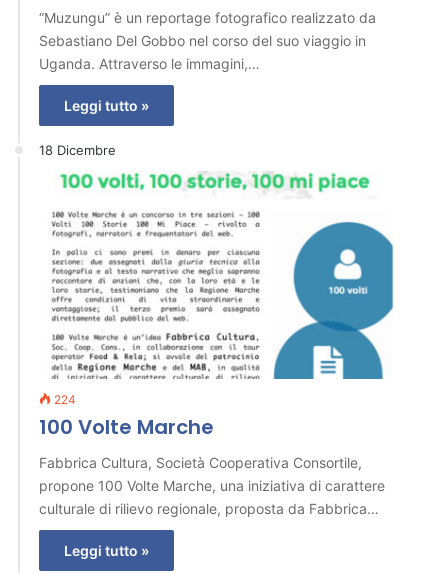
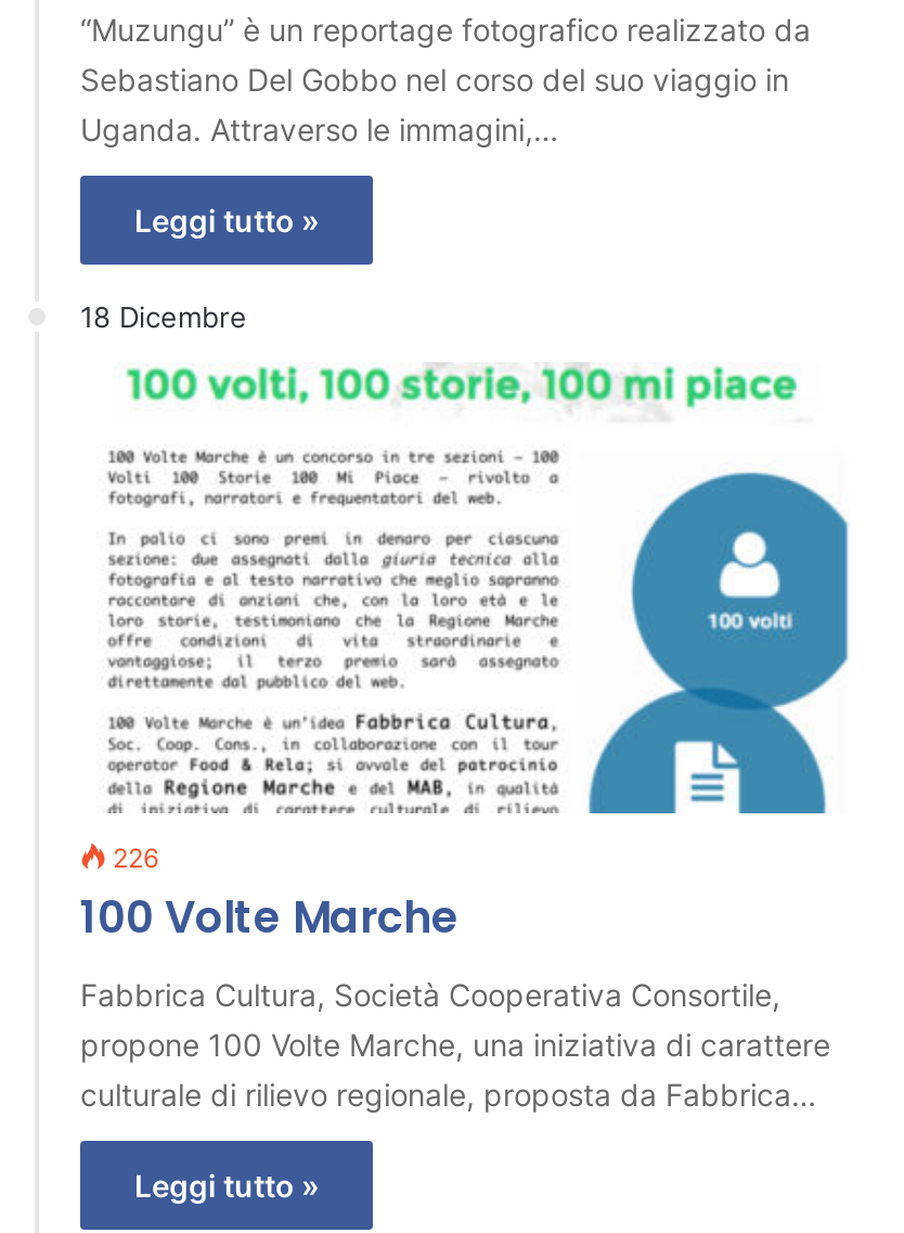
- 224
+ 226
